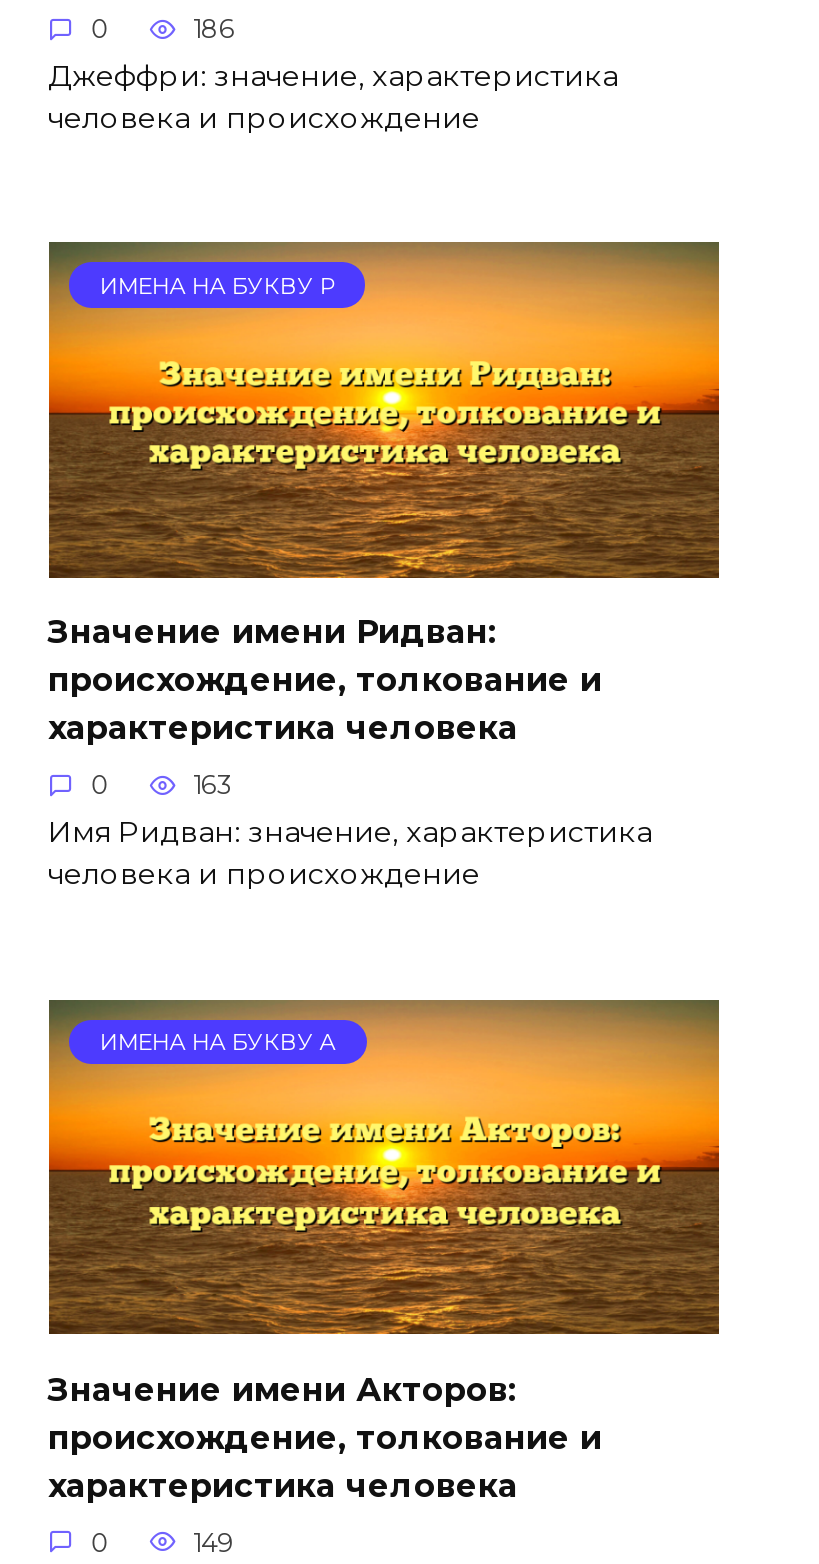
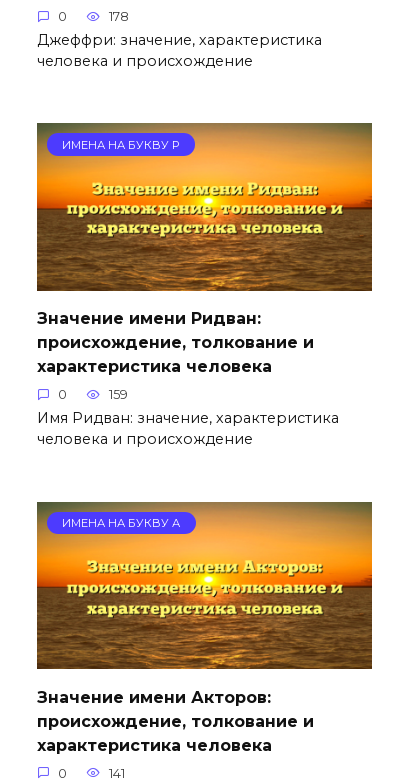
- 186
+ 178

- 163
+ 159

- 149
+ 141
